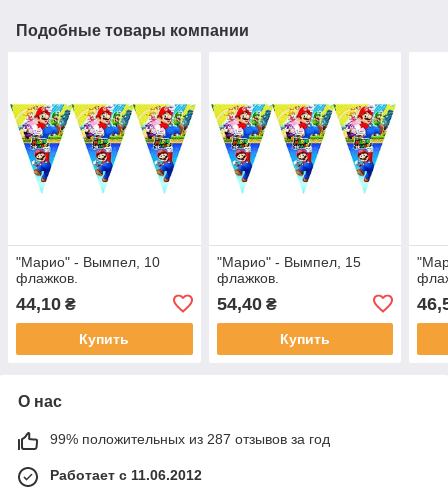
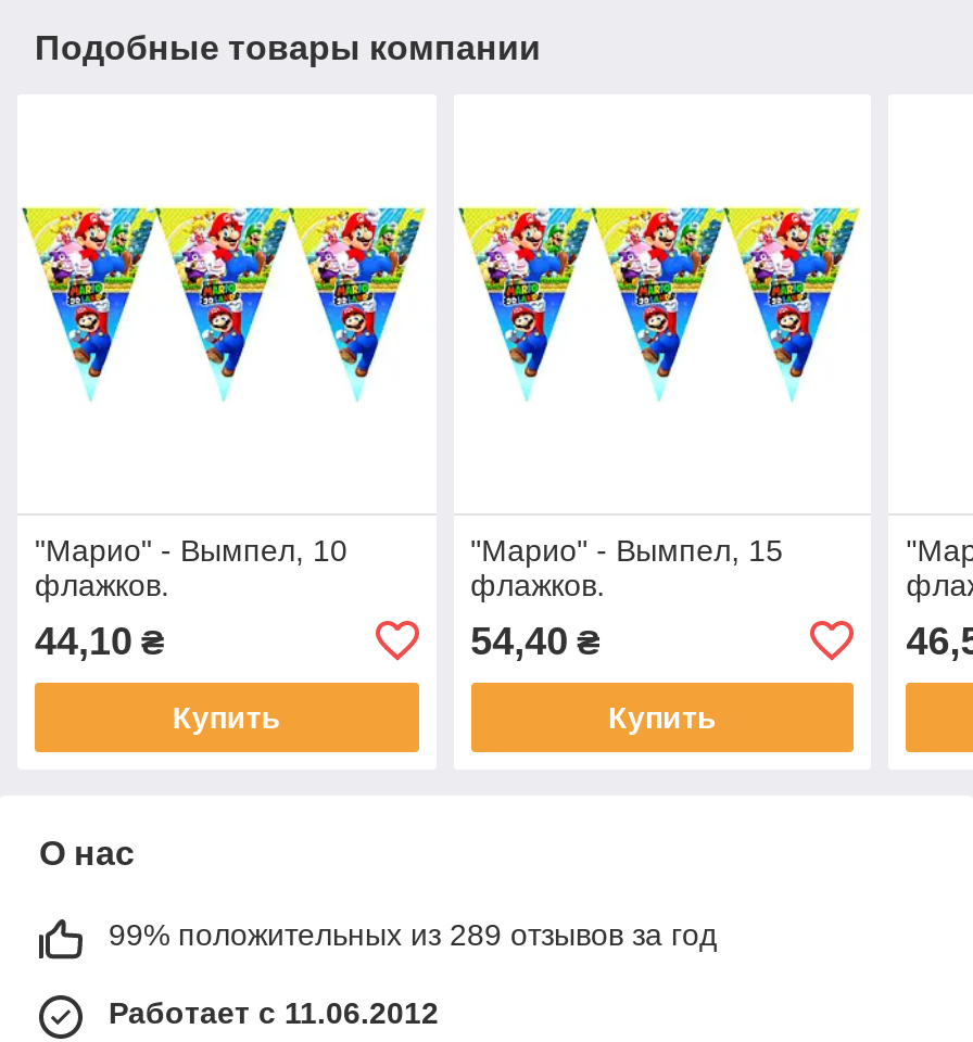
- 99% положительных из 287 отзывов за год
+ 99% положительных из 289 отзывов за год
